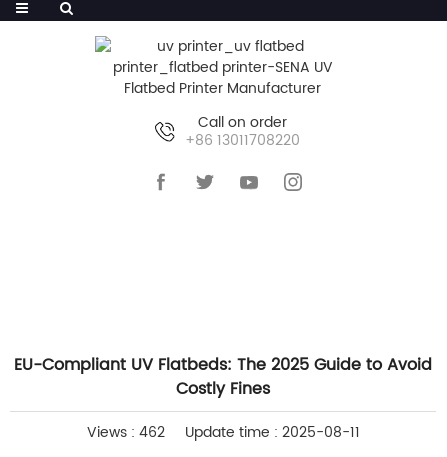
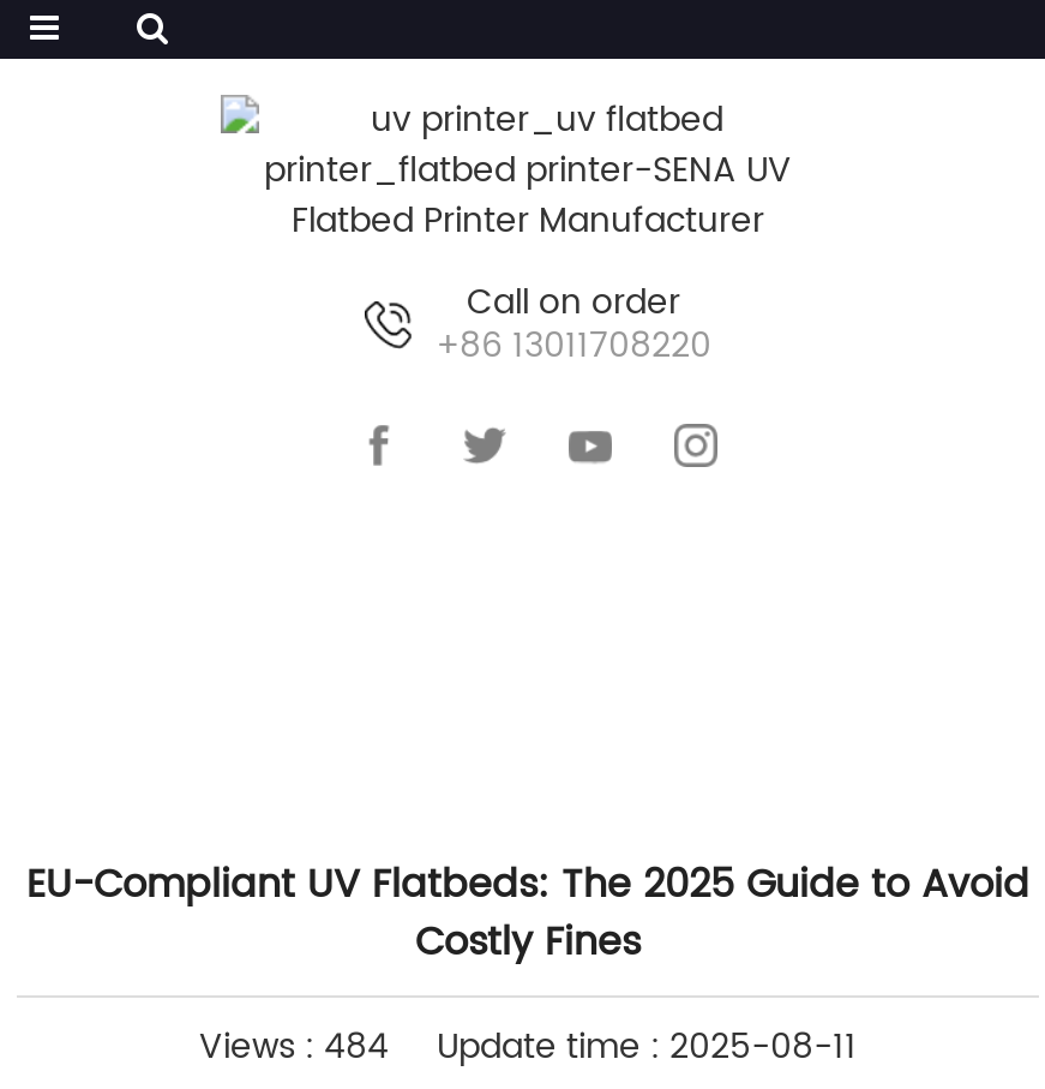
- Views : 462 Update time : 2025-08-11
+ Views : 484 Update time : 2025-08-11
